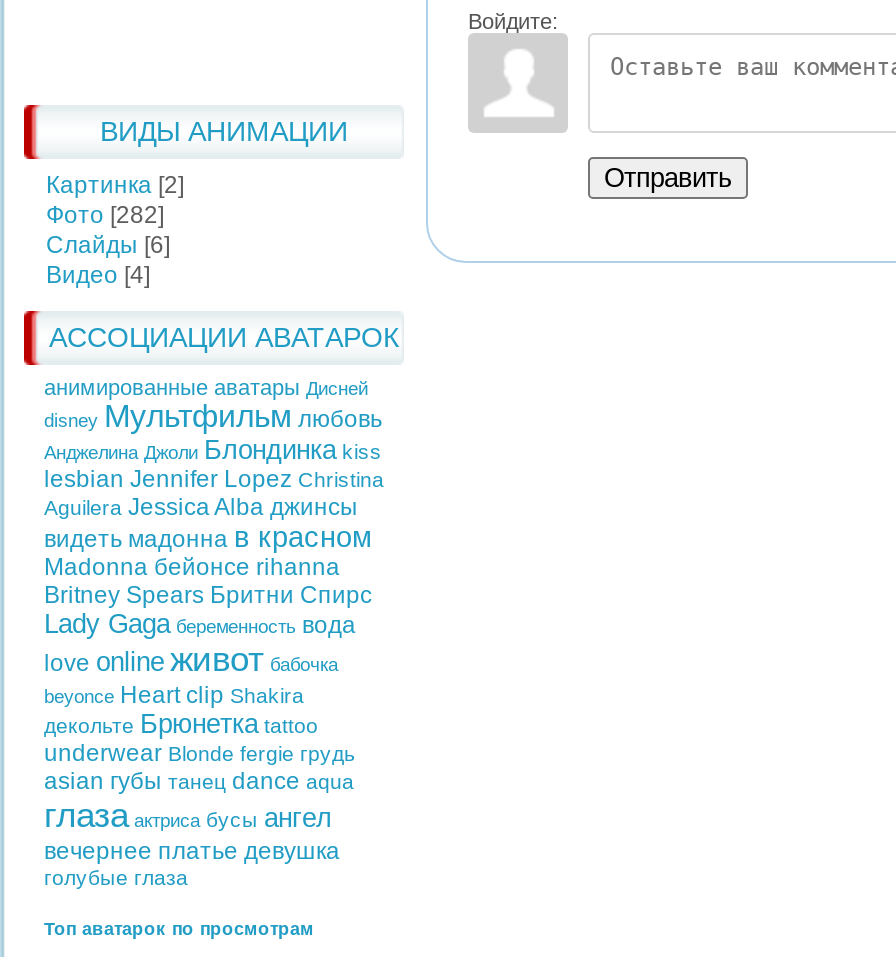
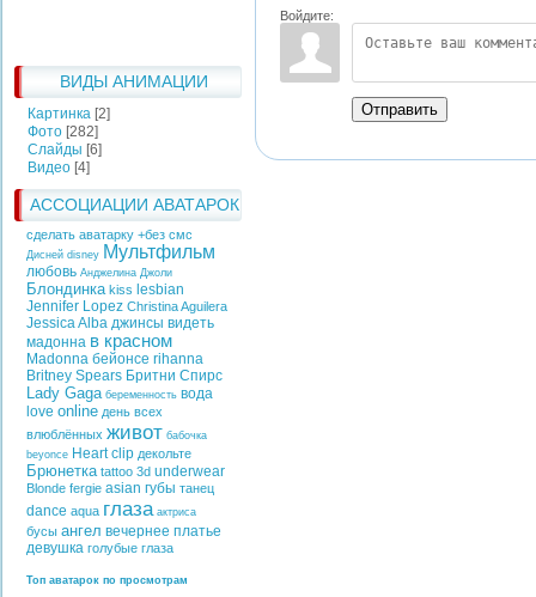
- анимированные аватары Дисней
- disney Мультфильм любовь
- Анджелина Джоли Блондинка kiss
- lesbian Jennifer Lopez Christina
- Aguilera Jessica Alba джинсы
- видеть мадонна в красном
+ сделать аватарку +без смс
+ Дисней disney Мультфильм
+ любовь Анджелина Джоли
+ Блондинка kiss lesbian
+ Jennifer Lopez Christina Aguilera
+ Jessica Alba джинсы видеть
+ мадонна в красном

- love online живот бабочка
- beyonce Heart clip Shakira
- декольте Брюнетка tattoo
- underwear Blonde fergie грудь
- asian губы танец dance aqua
- глаза актриса бусы ангел
- вечернее платье девушка
- голубые глаза
+ love online день всех
+ влюблённых живот бабочка
+ beyonce Heart clip декольте
+ Брюнетка tattoo 3d underwear
+ Blonde fergie asian губы танец
+ dance aqua глаза актриса
+ бусы ангел вечернее платье
+ девушка голубые глаза
